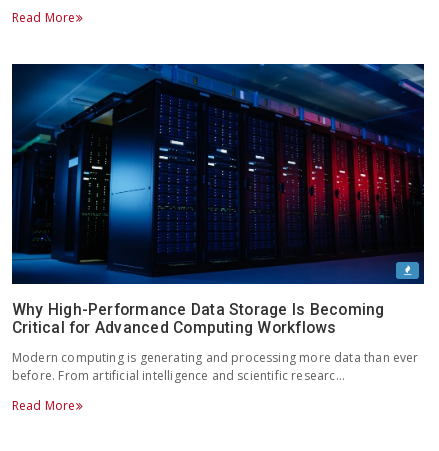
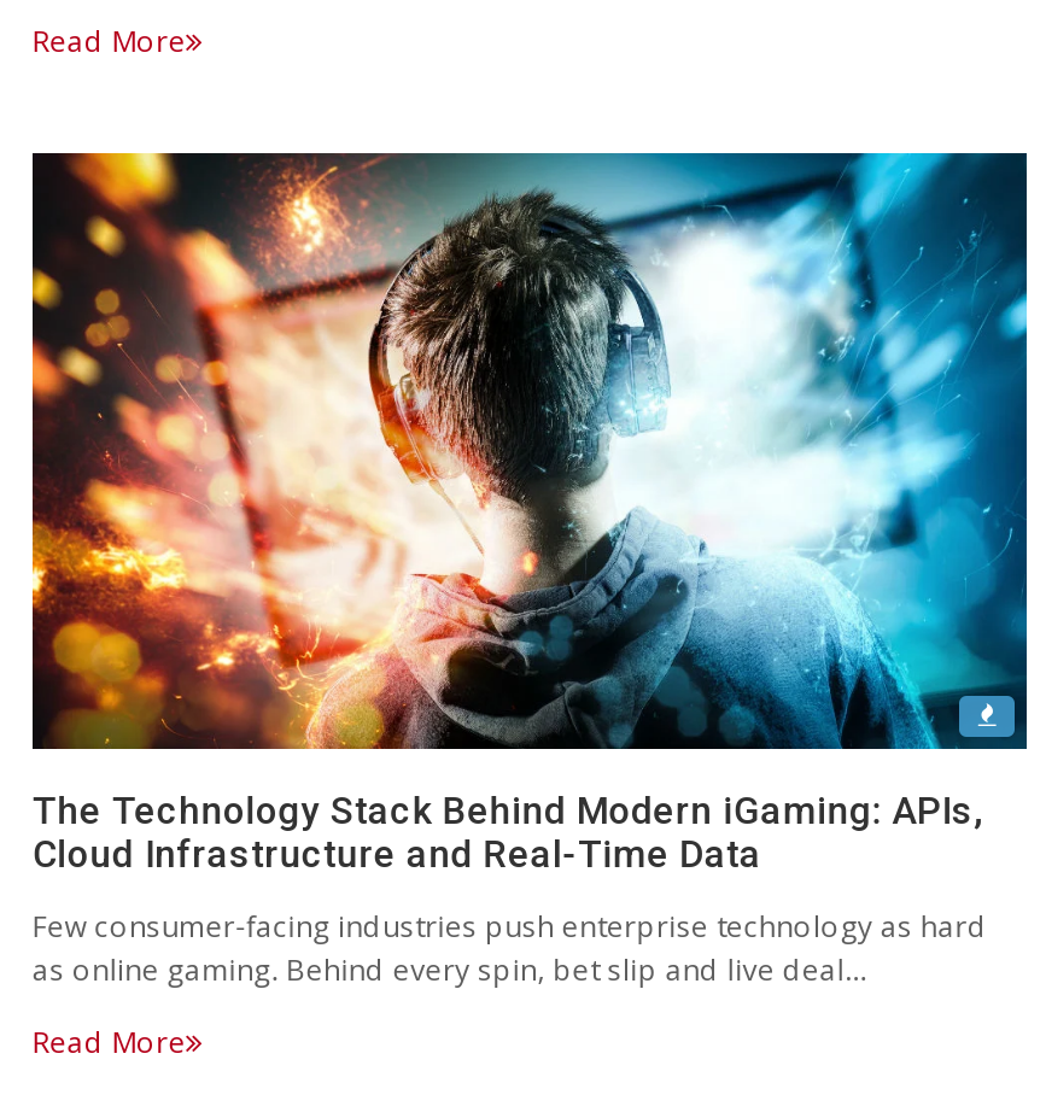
- [image]
- Why High-Performance Data Storage Is Becoming
- Critical for Advanced Computing Workflows
+ [image]
+ The Technology Stack Behind Modern iGaming: APIs,
+ Cloud Infrastructure and Real-Time Data

- Modern computing is generating and processing more data than ever
- before. From artificial intelligence and scientific researc…
+ Few consumer-facing industries push enterprise technology as hard
+ as online gaming. Behind every spin, bet slip and live deal…
